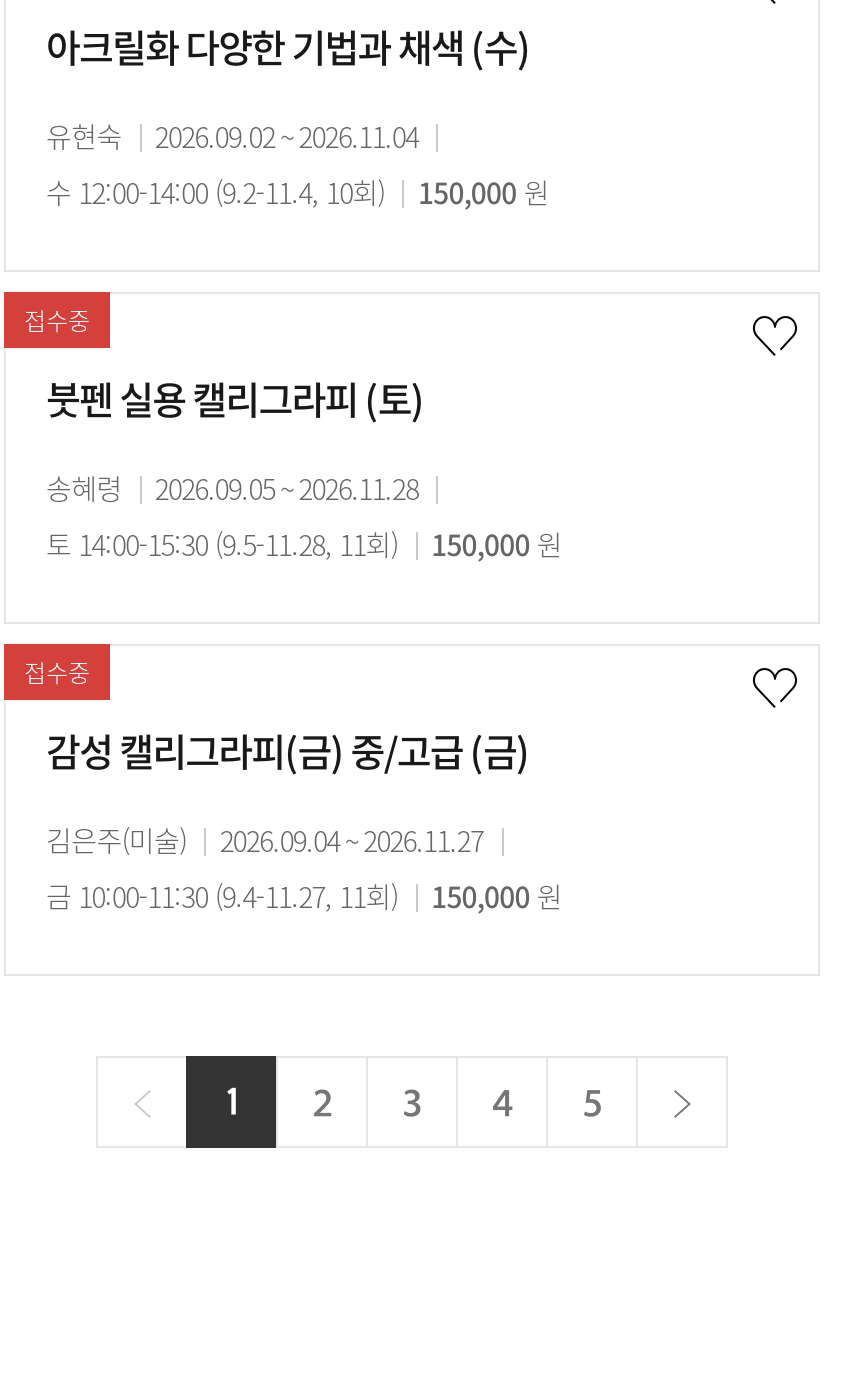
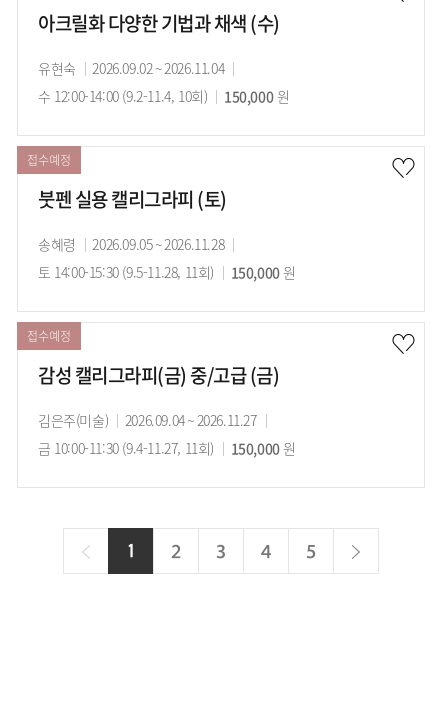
- 접수중
+ 접수예정

- 접수중
+ 접수예정
